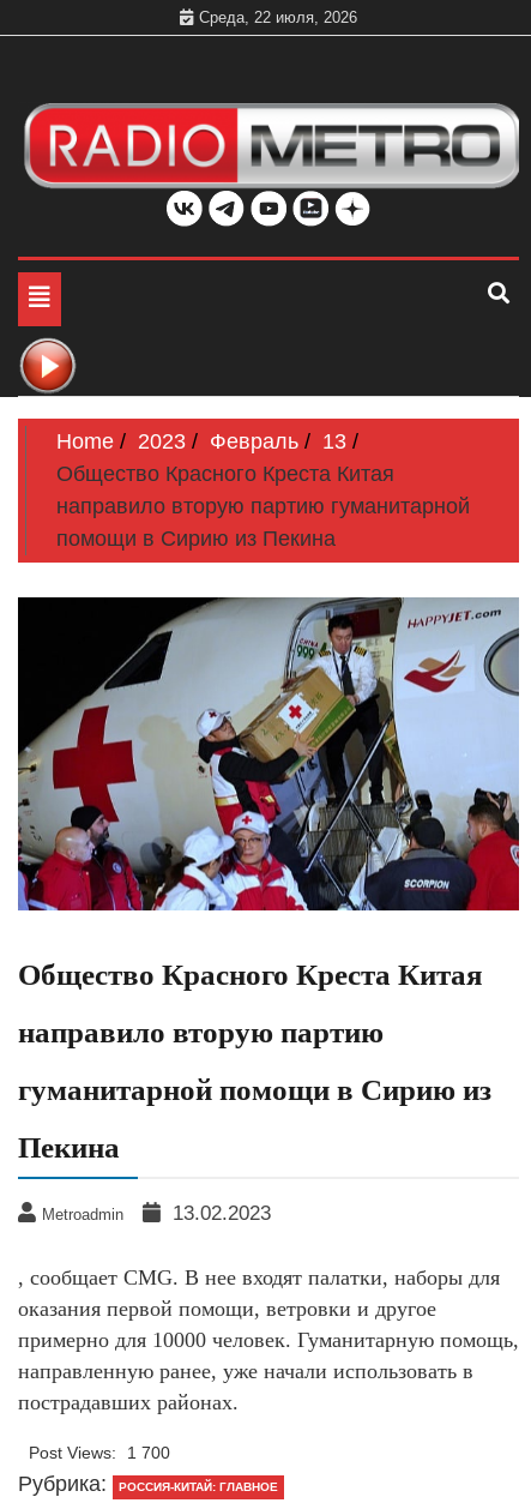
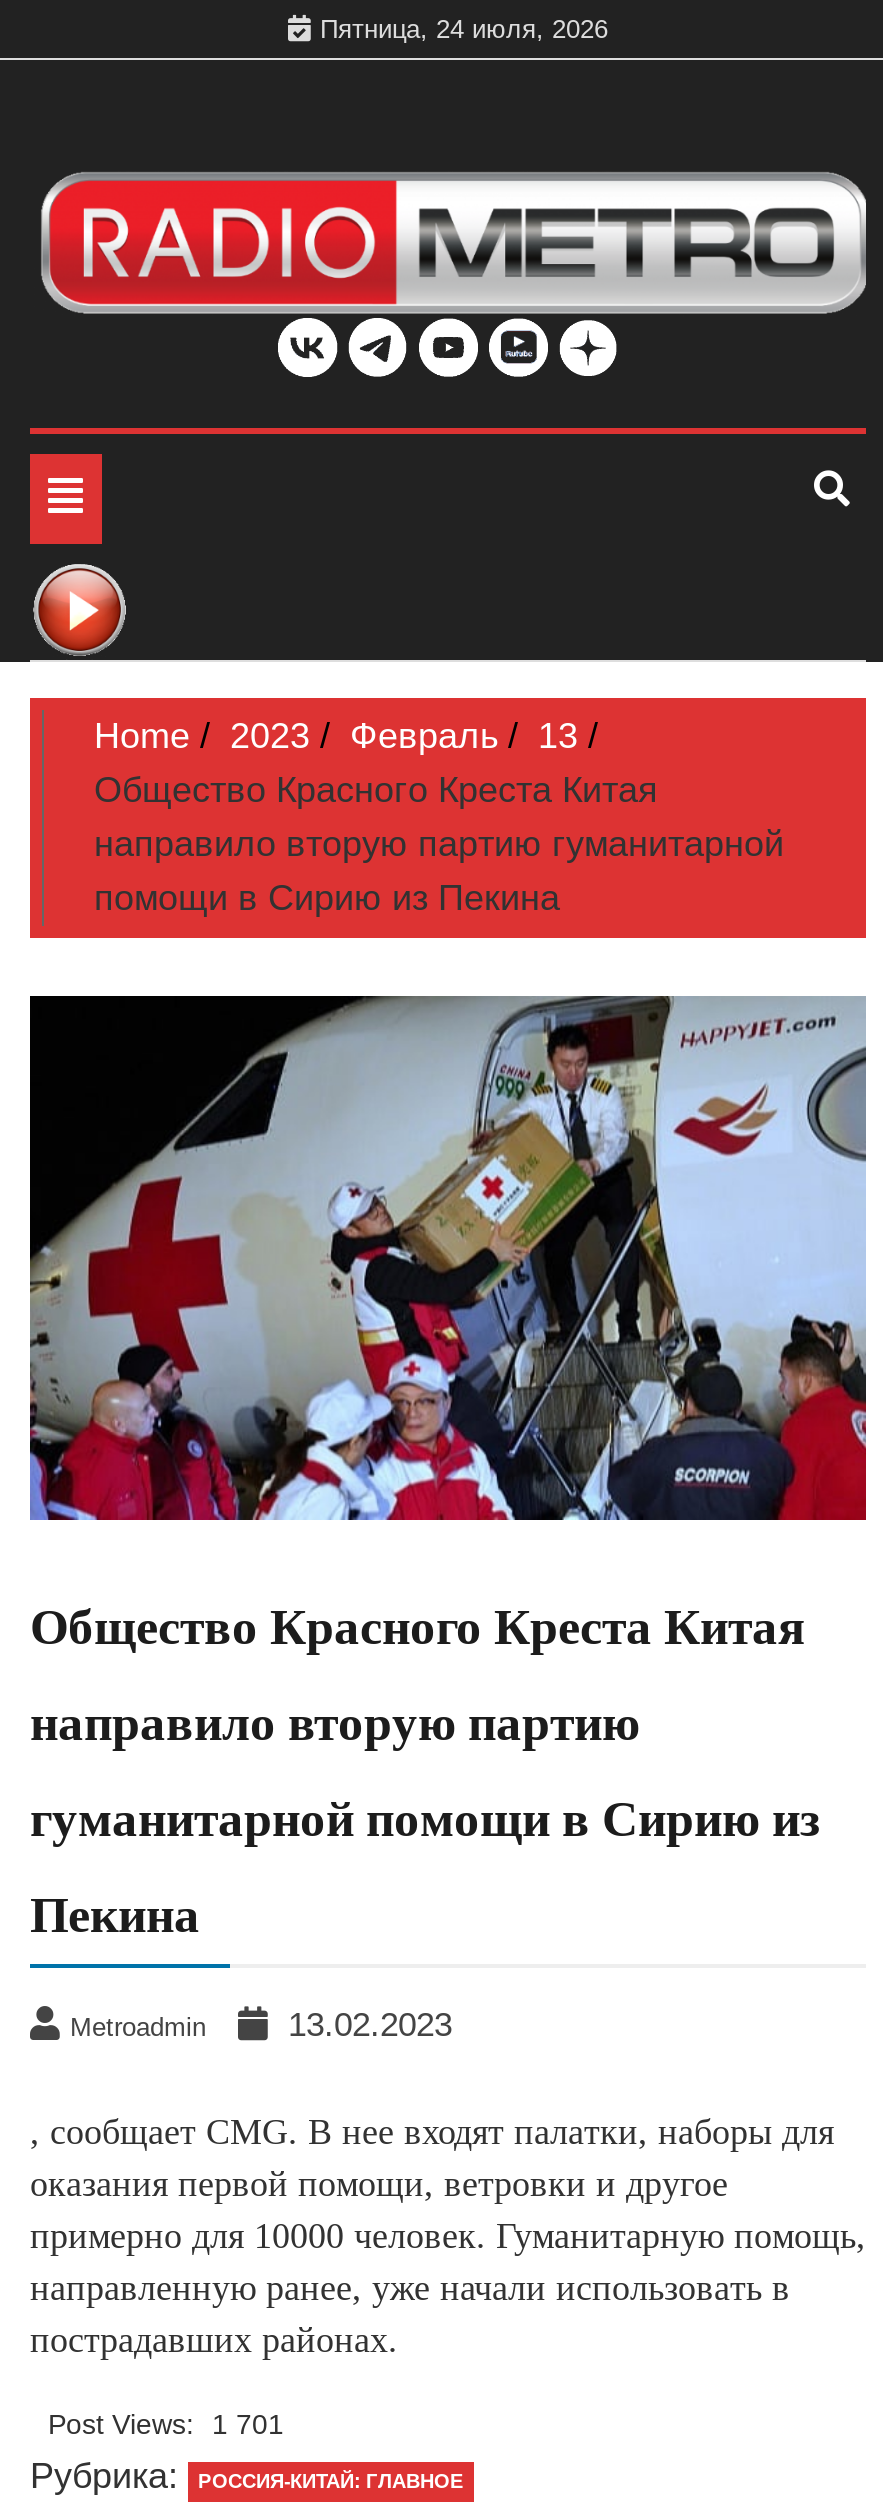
- Среда, 22 июля, 2026
+ Пятница, 24 июля, 2026

- Post Views: 1 700
+ Post Views: 1 701
